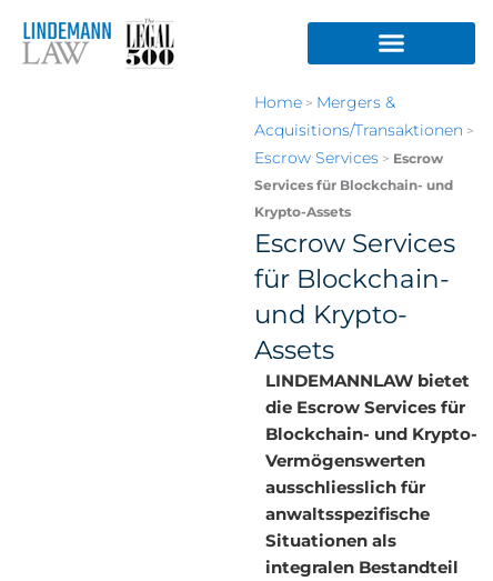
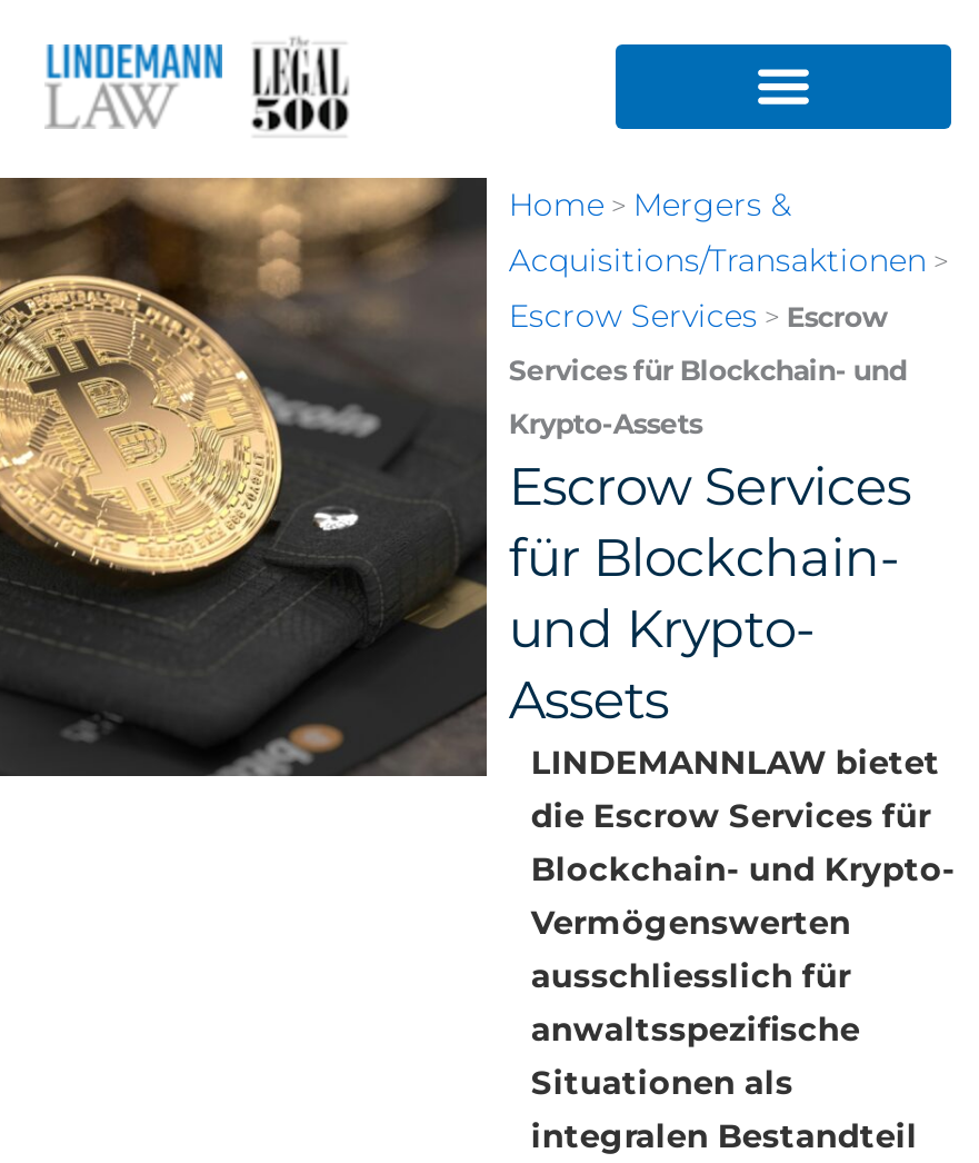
+ [image]
